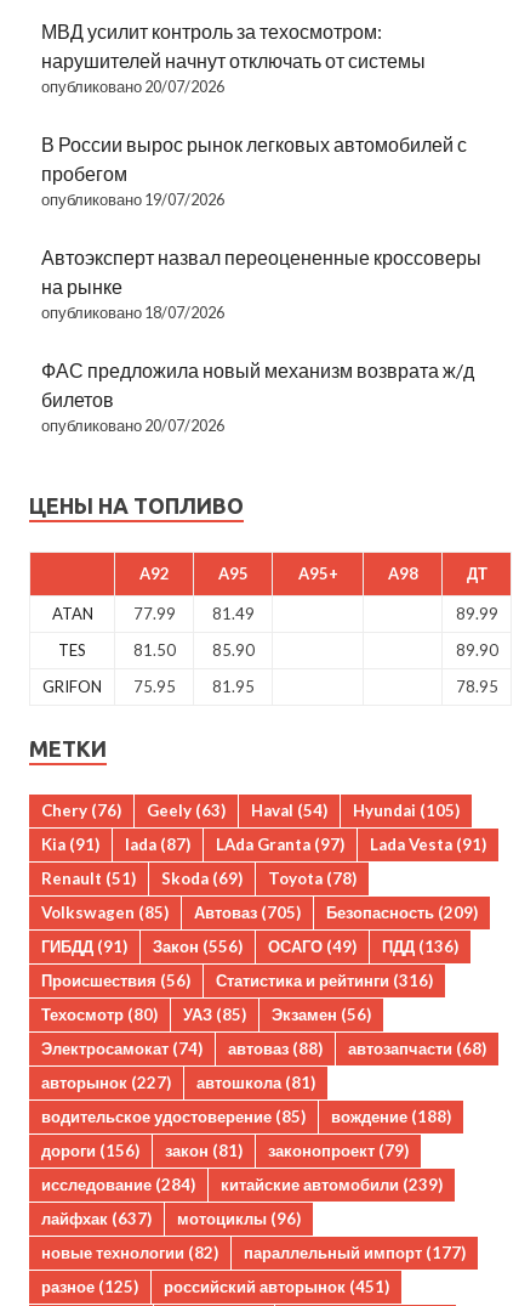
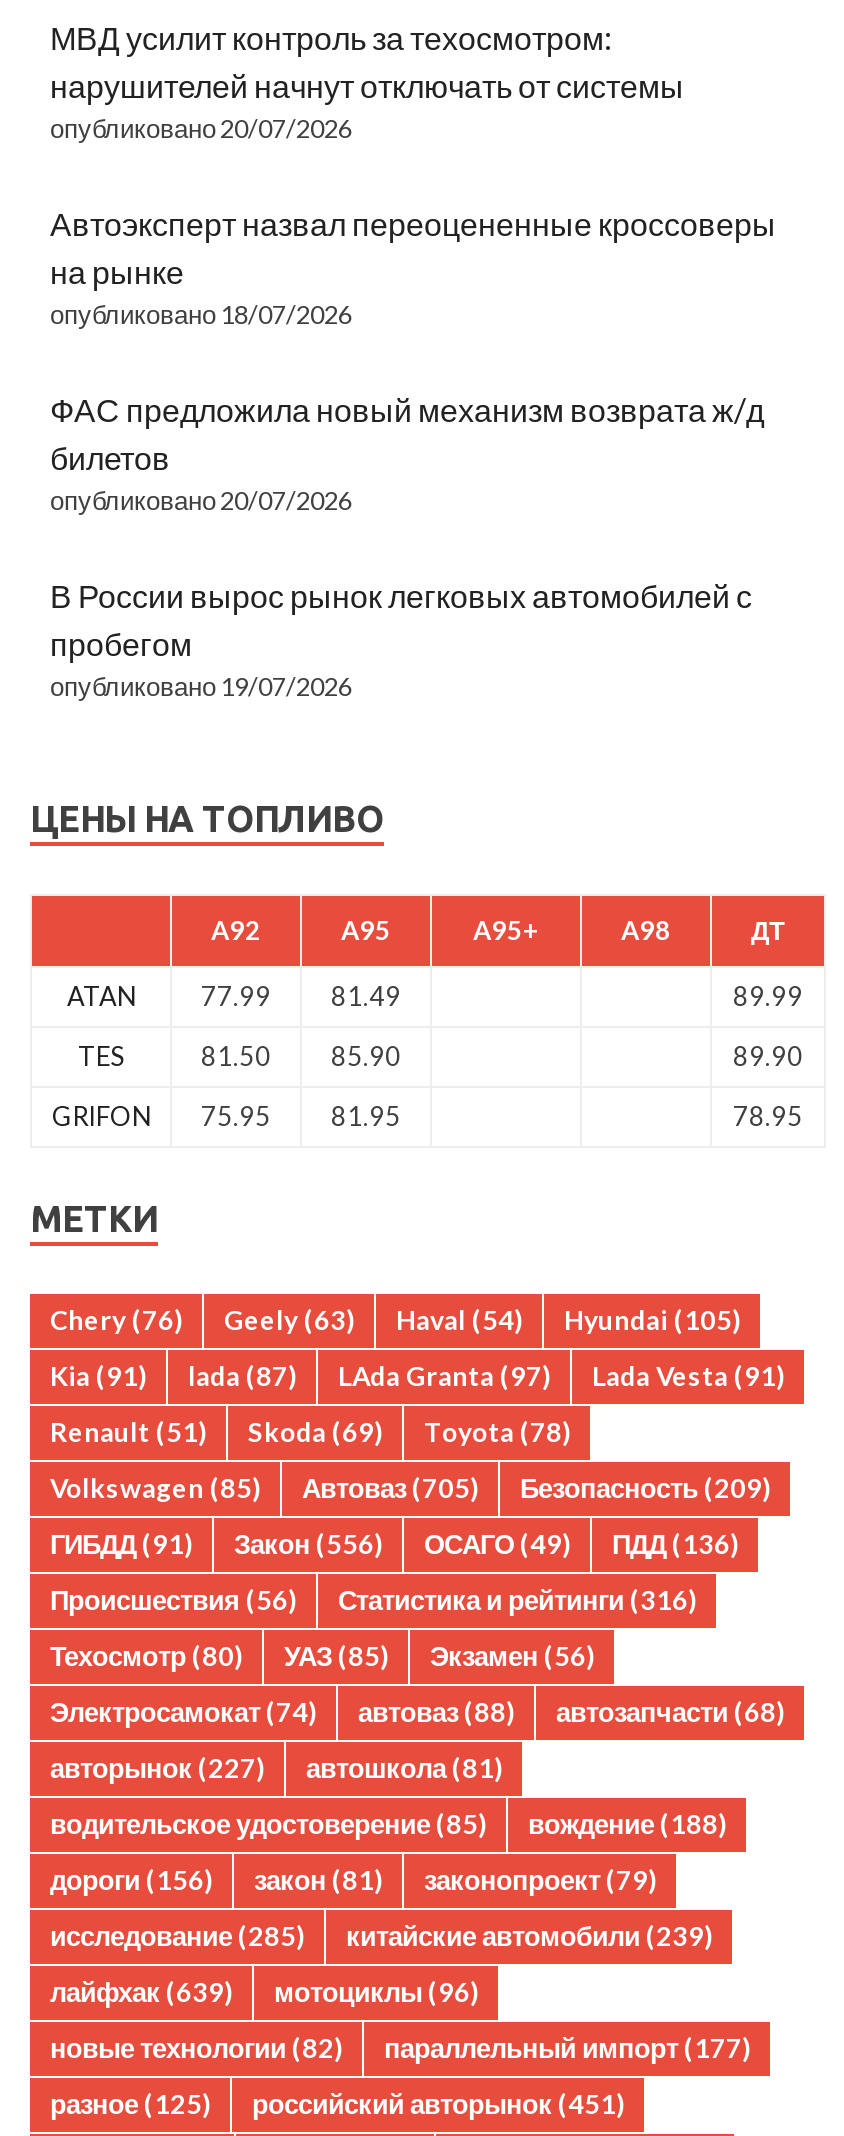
moved down: В России вырос рынок легковых автомобилей с | пробегом | опубликовано 19/07/2026

moved up: Автоэксперт назвал переоцененные кроссоверы | на рынке | опубликовано 18/07/2026 | ФАС предложила новый механизм возврата ж/д | билетов | опубликовано 20/07/2026

- исследование (284)
+ исследование (285)

- лайфхак (637) мотоциклы (96)
+ лайфхак (639) мотоциклы (96)
